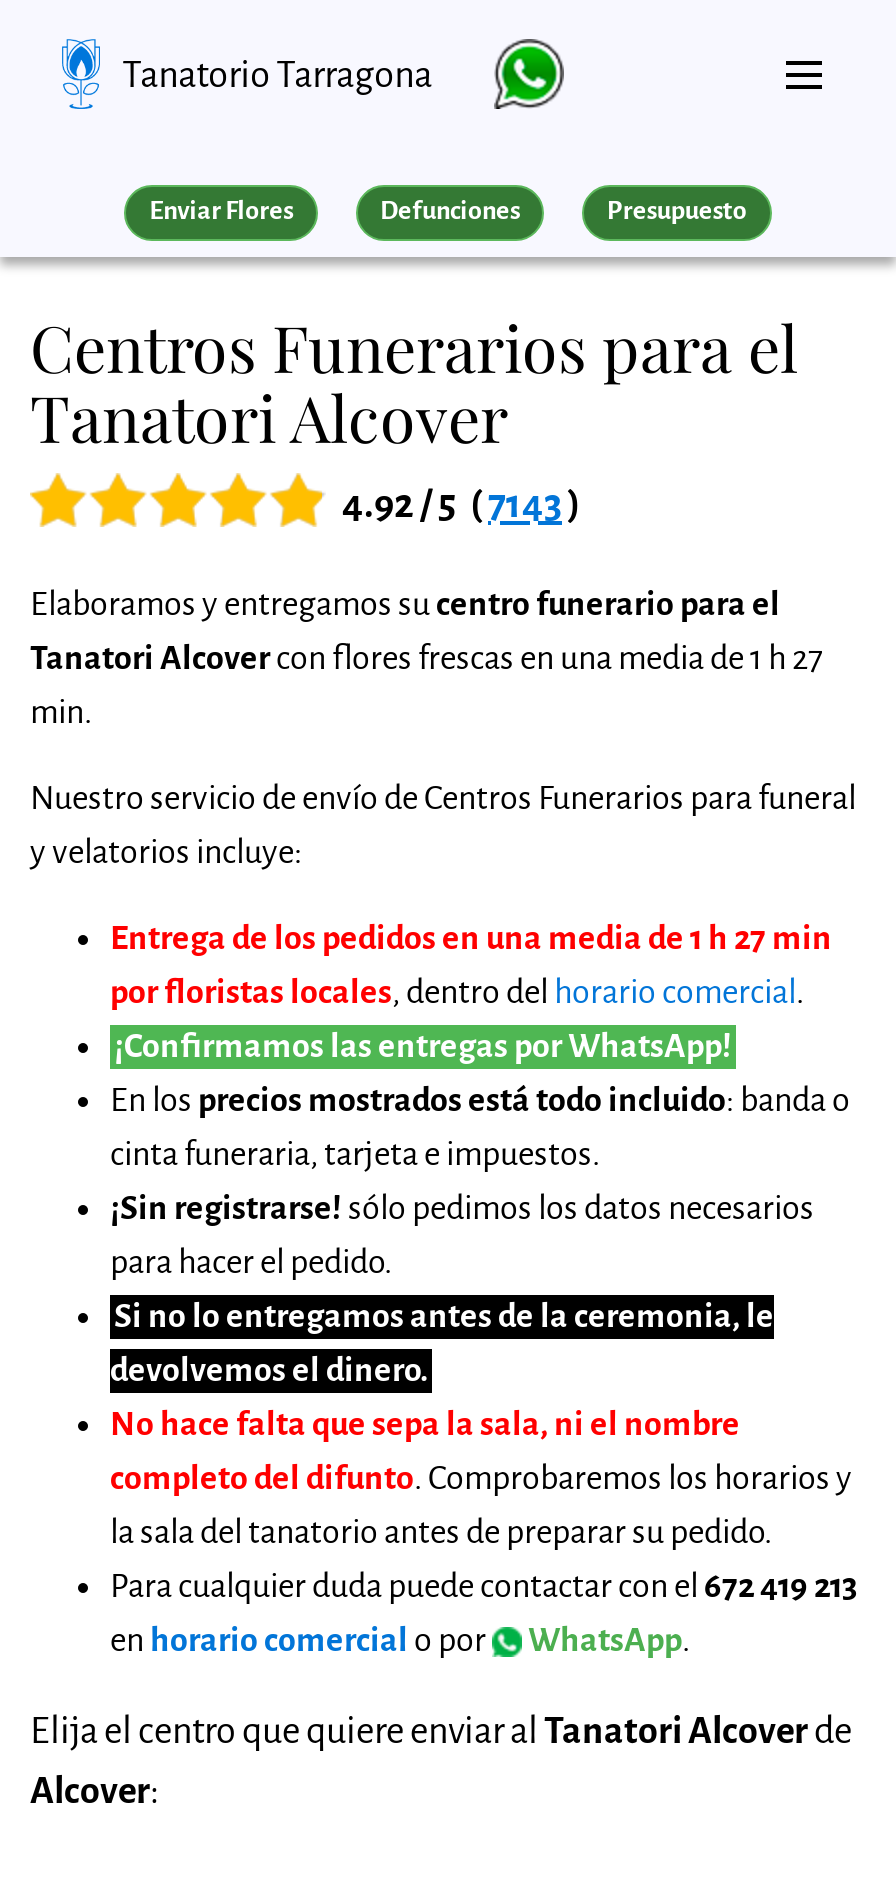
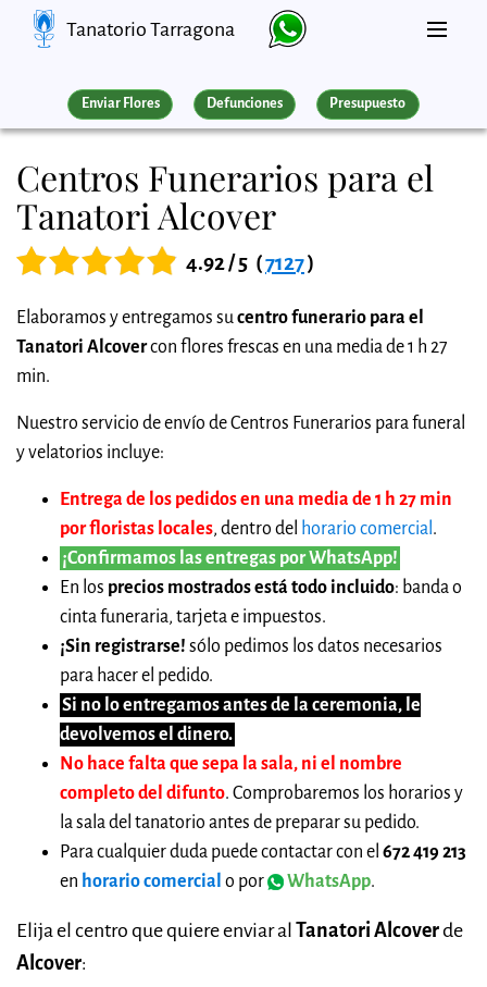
- 4.92 / 5 (7143)
+ 4.92 / 5 (7127)
